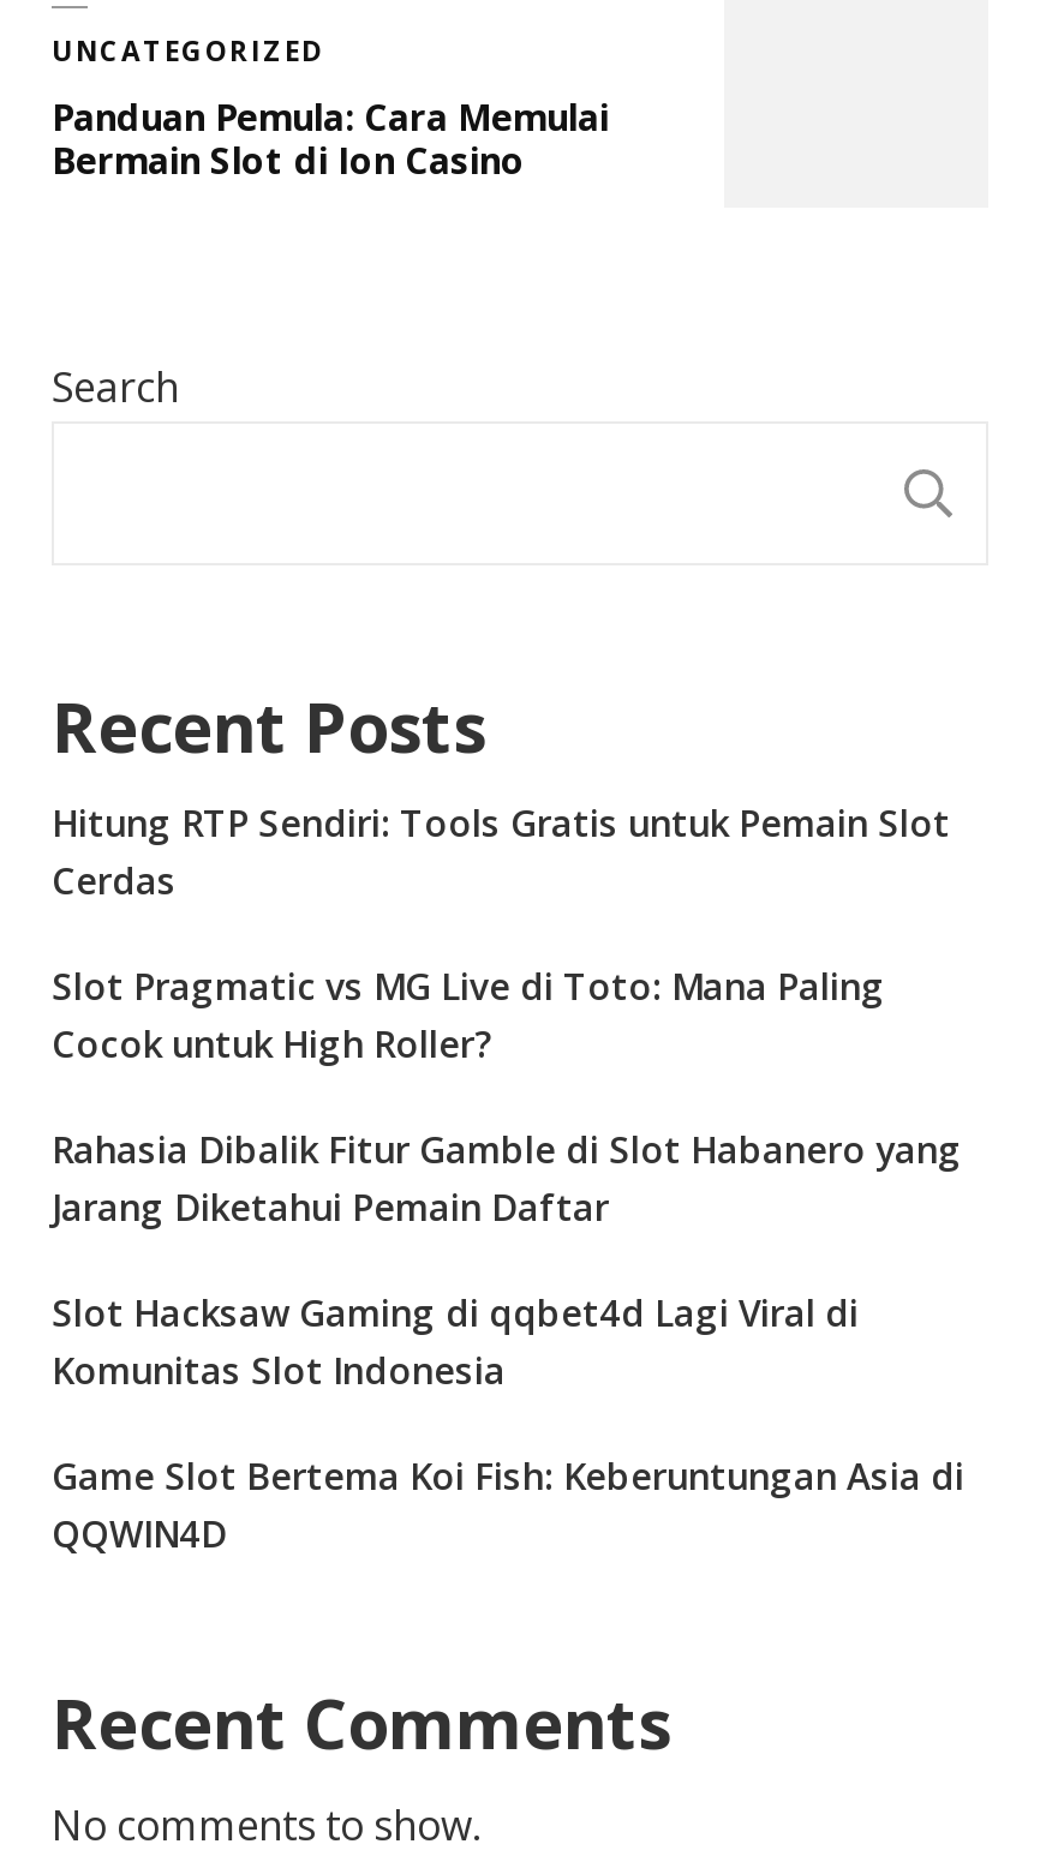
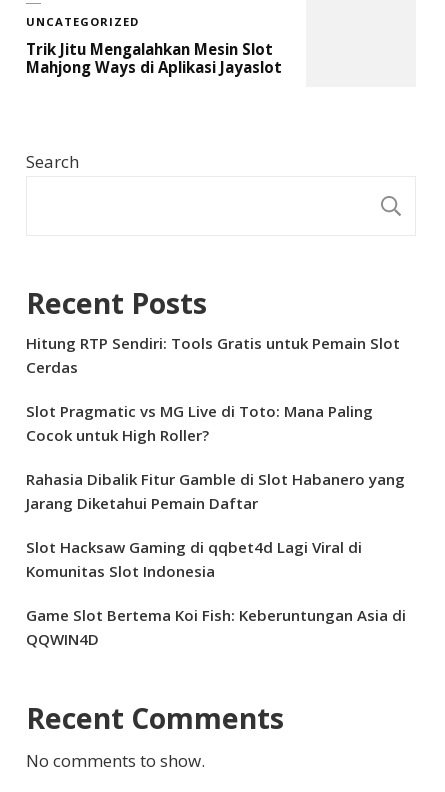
- Panduan Pemula: Cara Memulai
- Bermain Slot di Ion Casino
+ Trik Jitu Mengalahkan Mesin Slot
+ Mahjong Ways di Aplikasi Jayaslot
